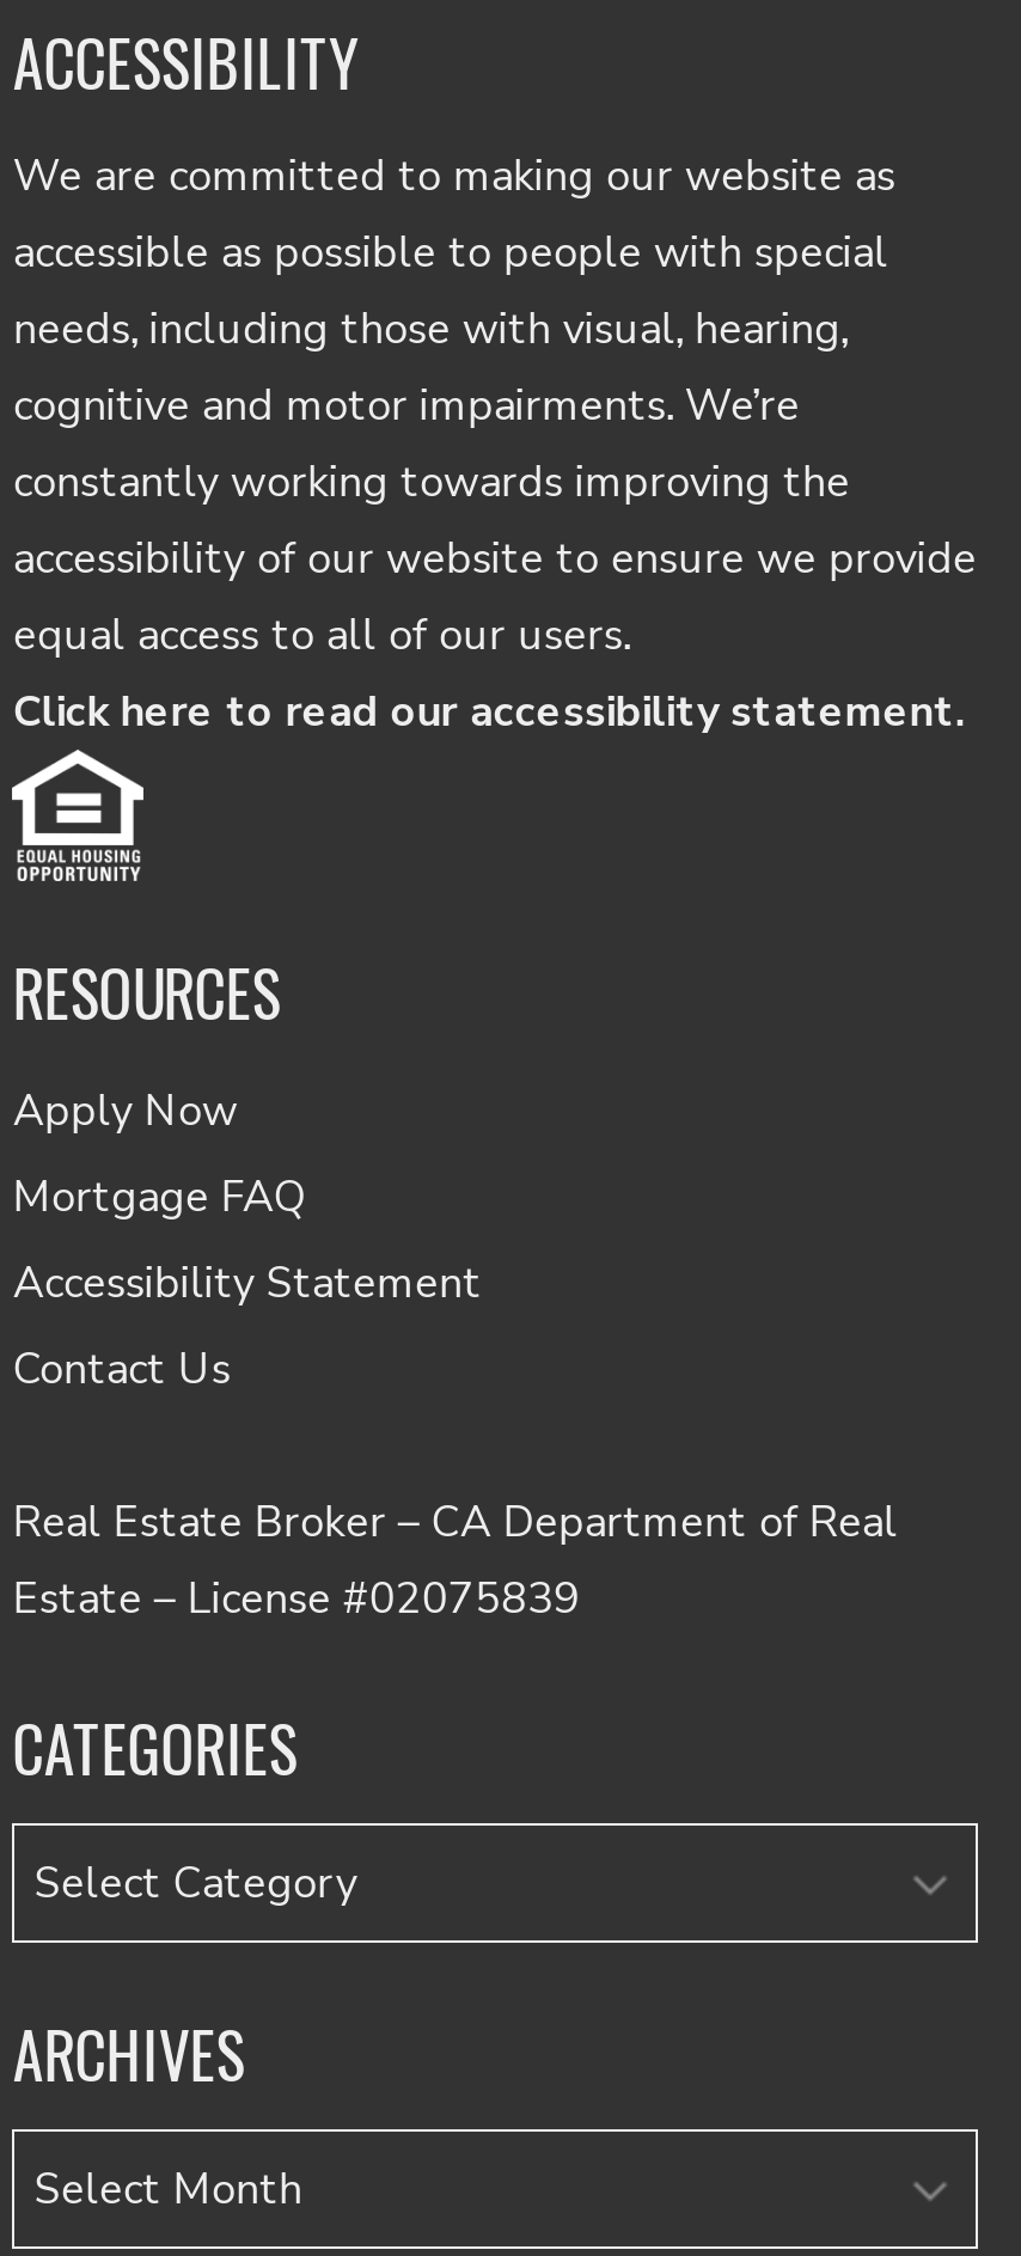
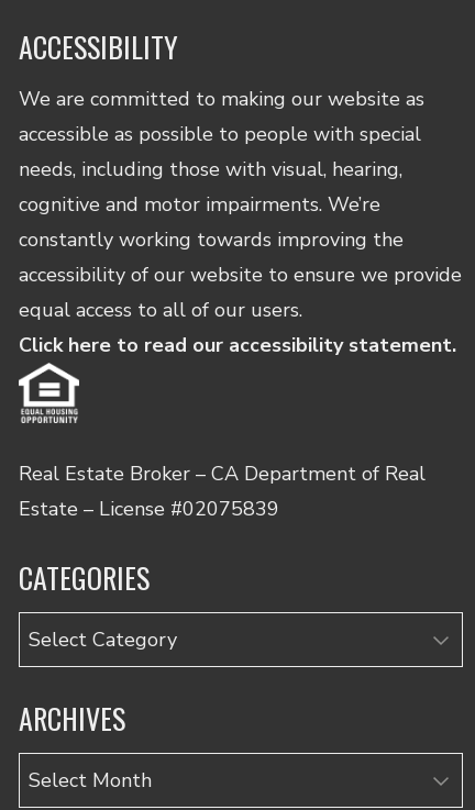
- RESOURCES
- Apply Now
- Mortgage FAQ
- Accessibility Statement
- Contact Us
